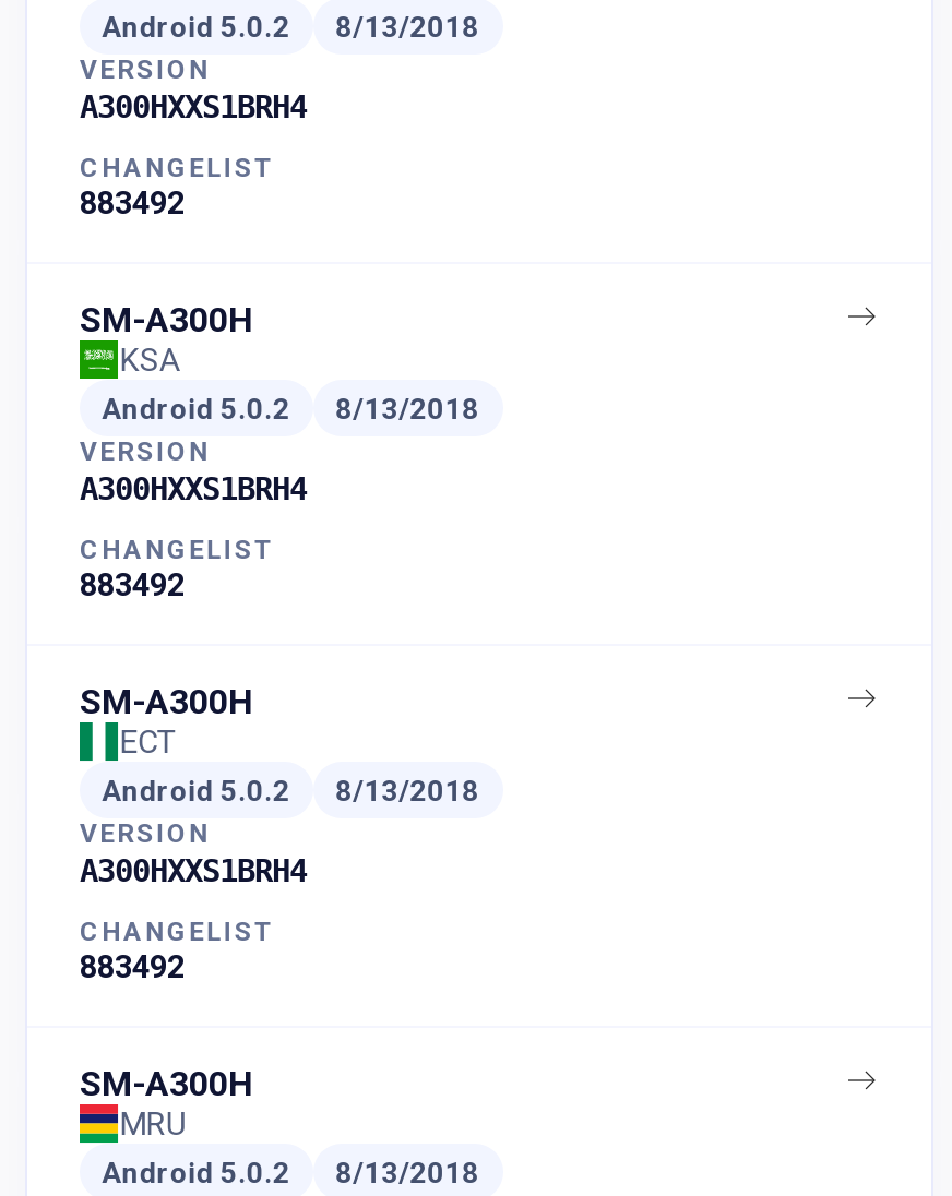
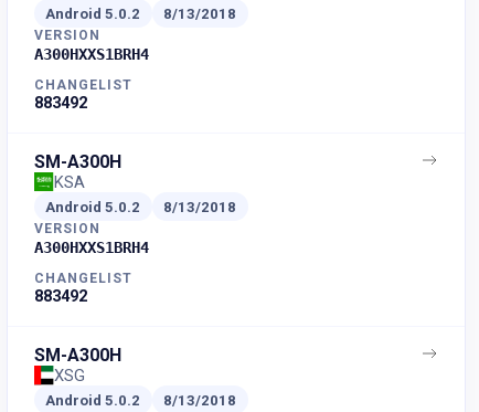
- ECT
- Android 5.0.2
- 8/13/2018
- VERSION
- A300HXXS1BRH4
- CHANGELIST
- 883492
- SM-A300H
- MRU
+ XSG
